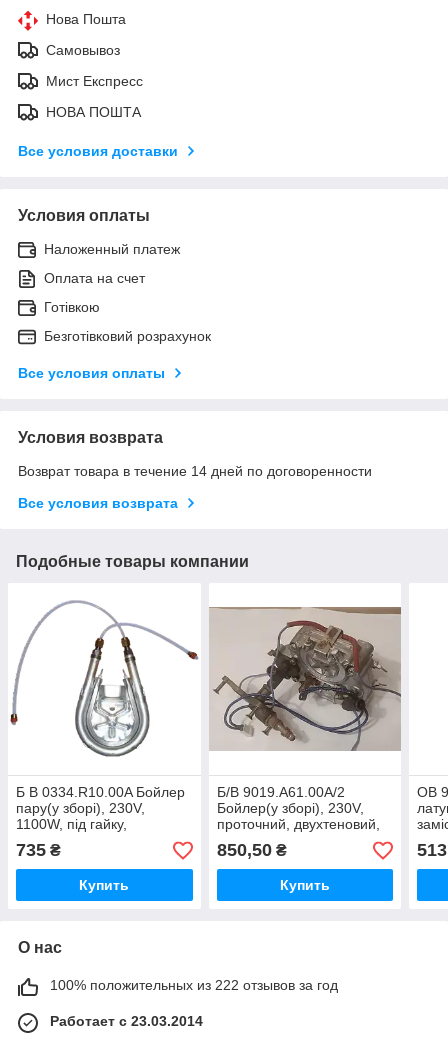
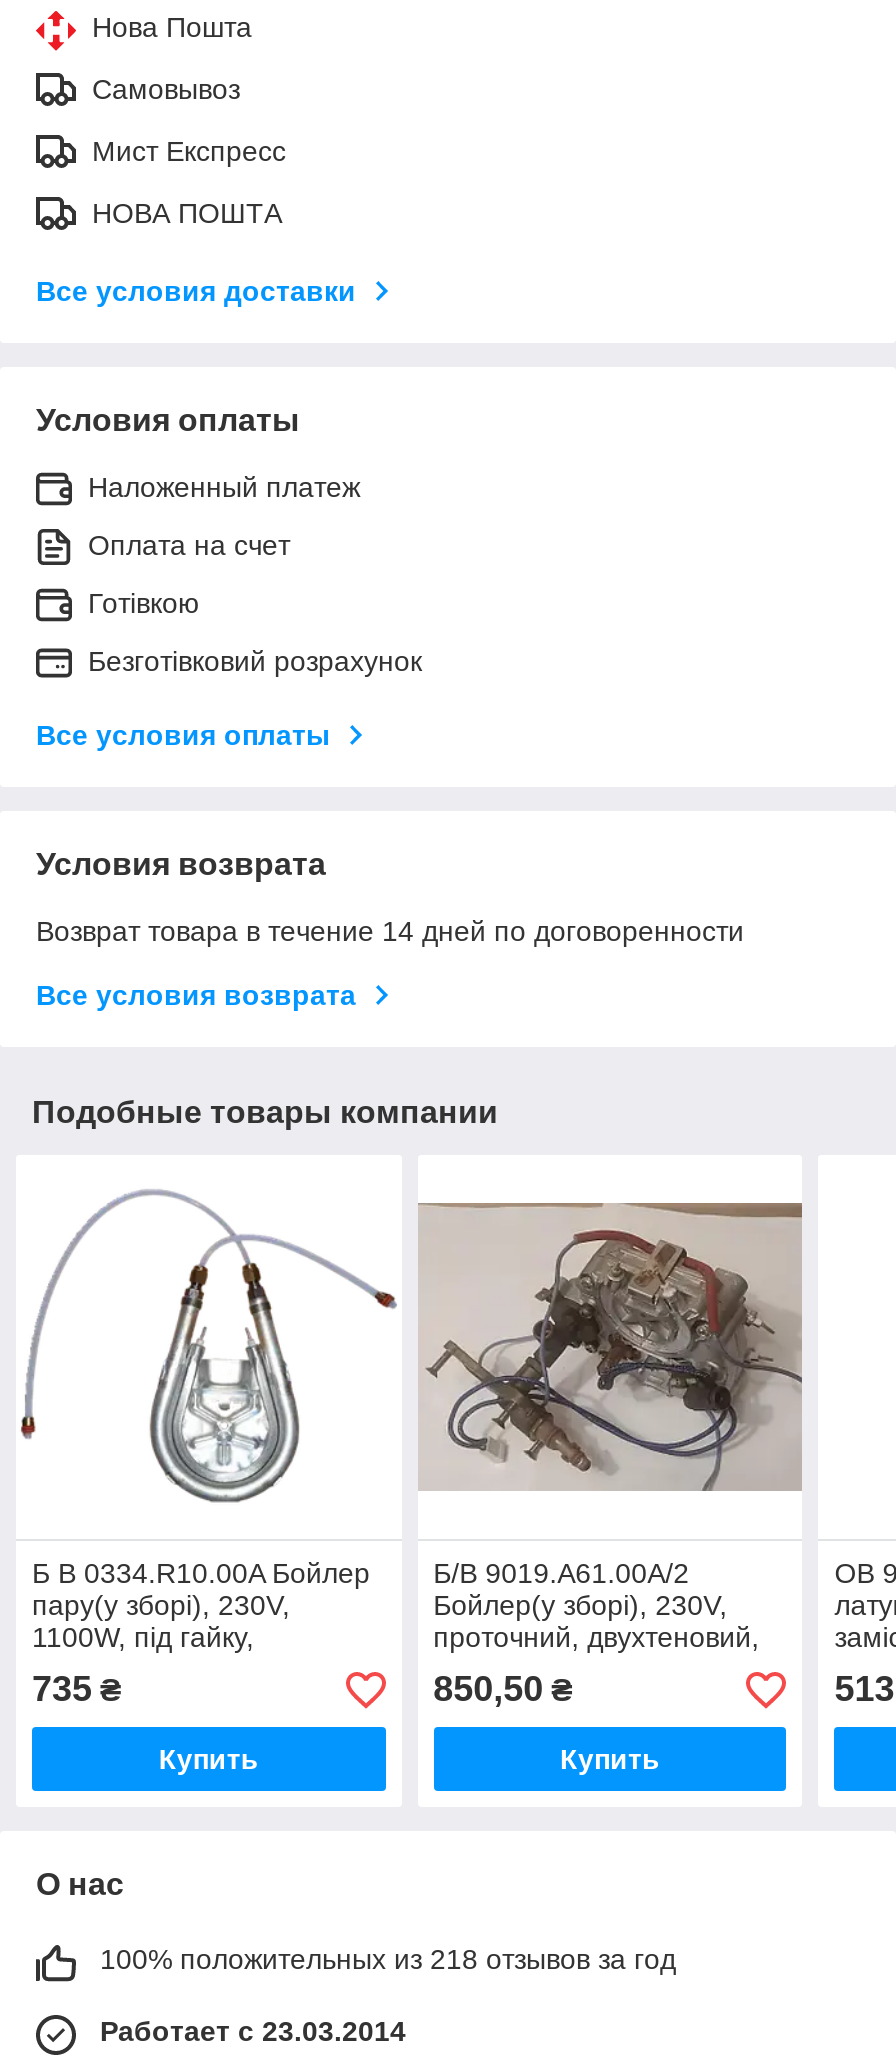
- 100% положительных из 222 отзывов за год
+ 100% положительных из 218 отзывов за год
